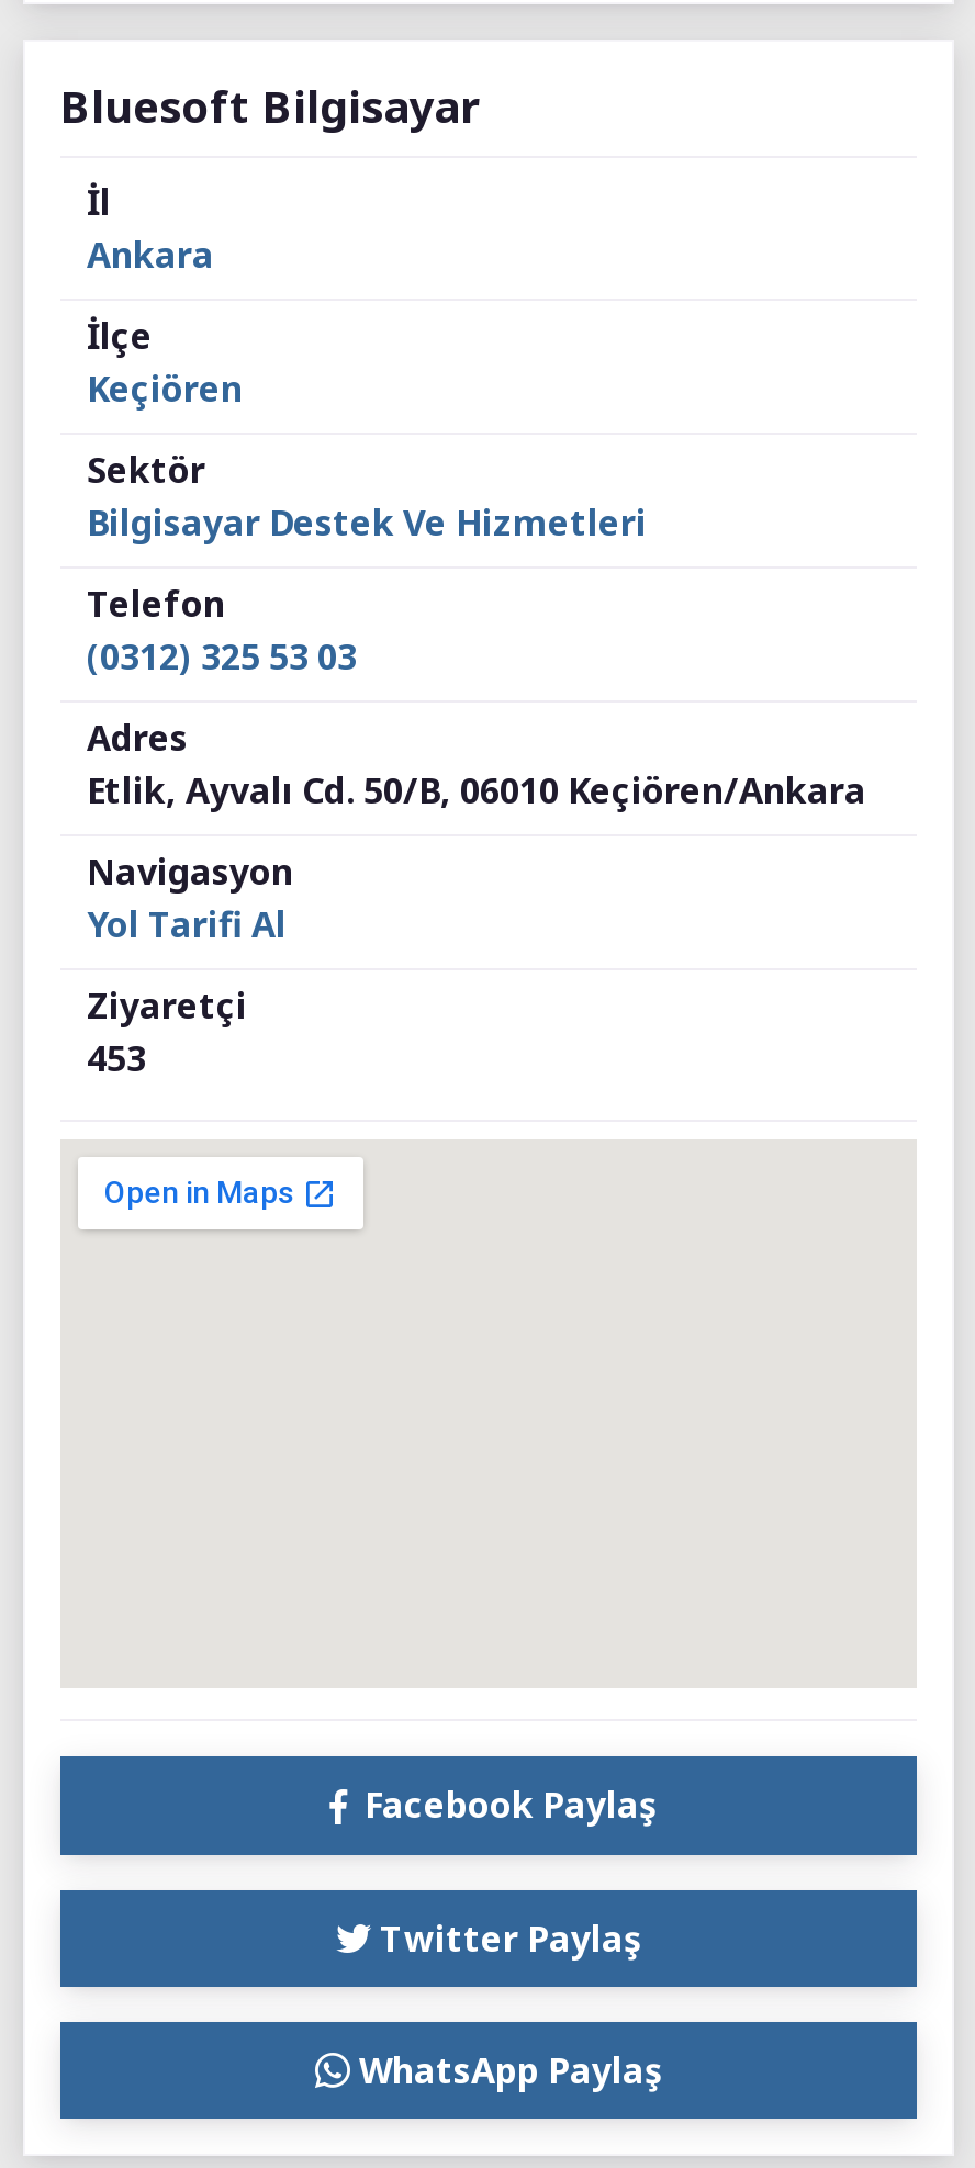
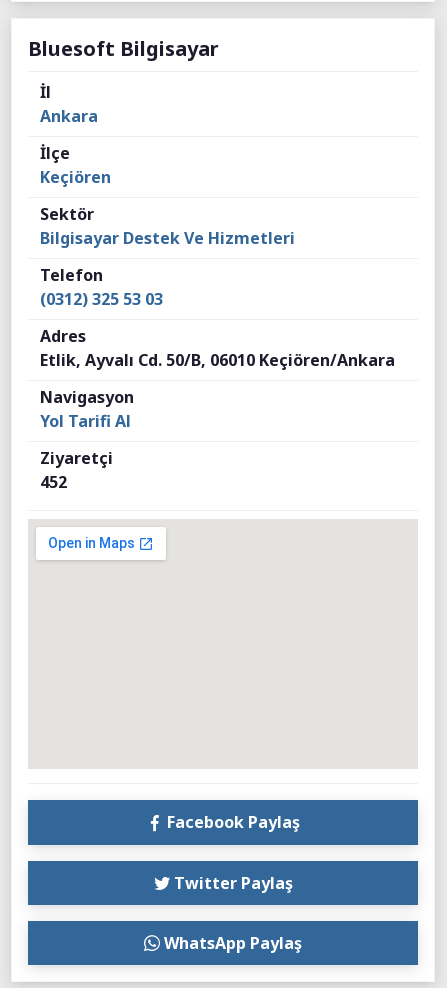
- 453
+ 452
